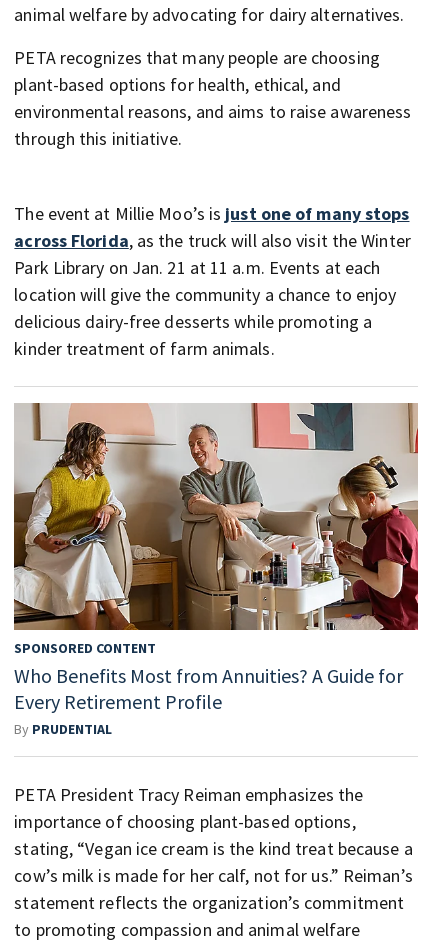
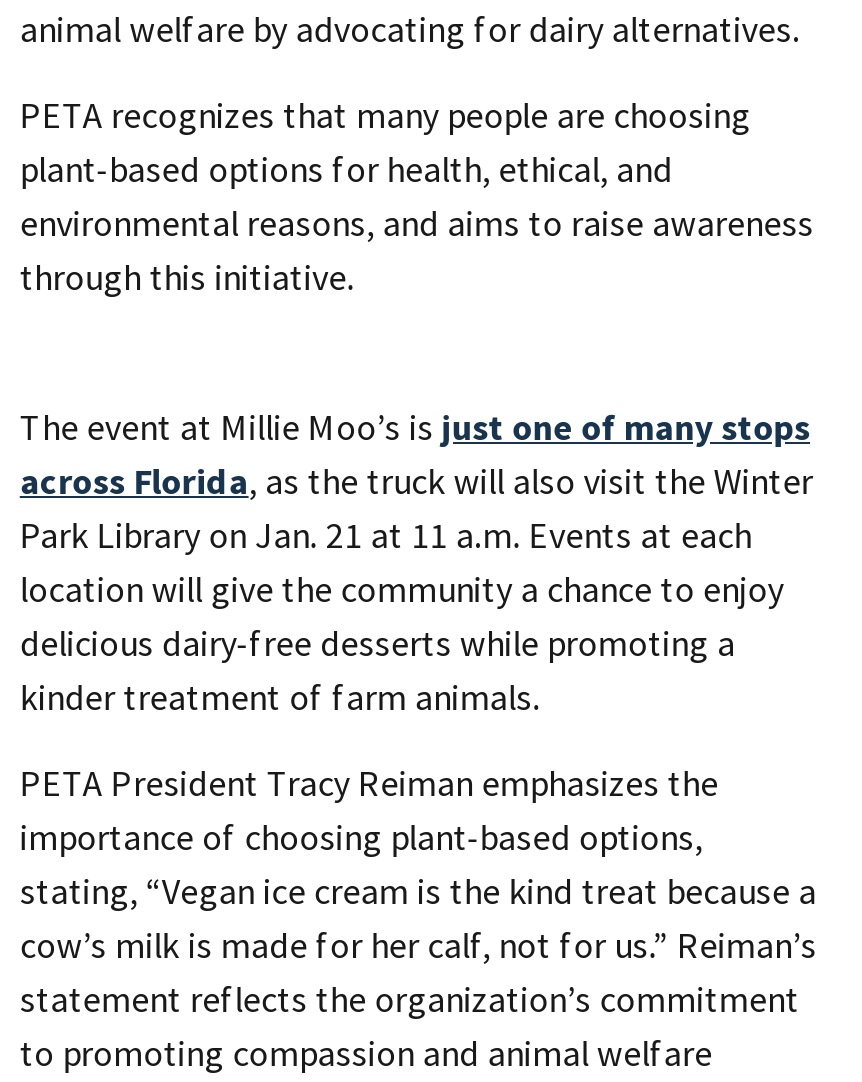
- [image]
- SPONSORED CONTENT
- Who Benefits Most from Annuities? A Guide for
- Every Retirement Profile
- By PRUDENTIAL
